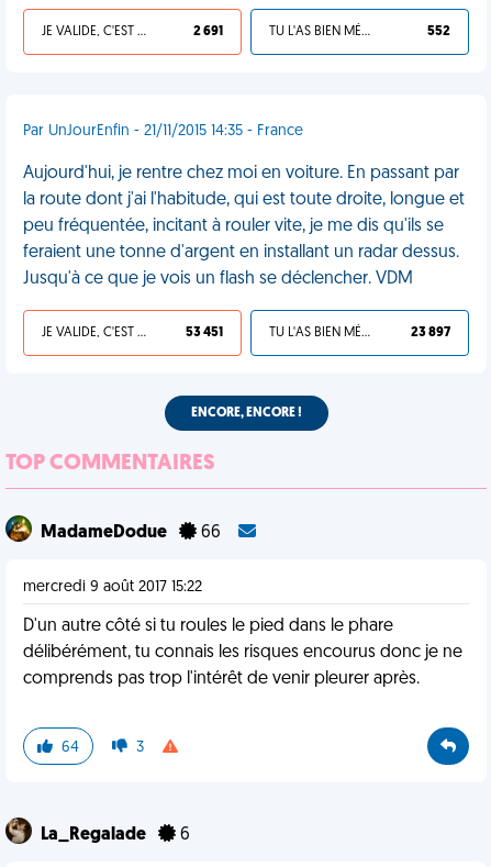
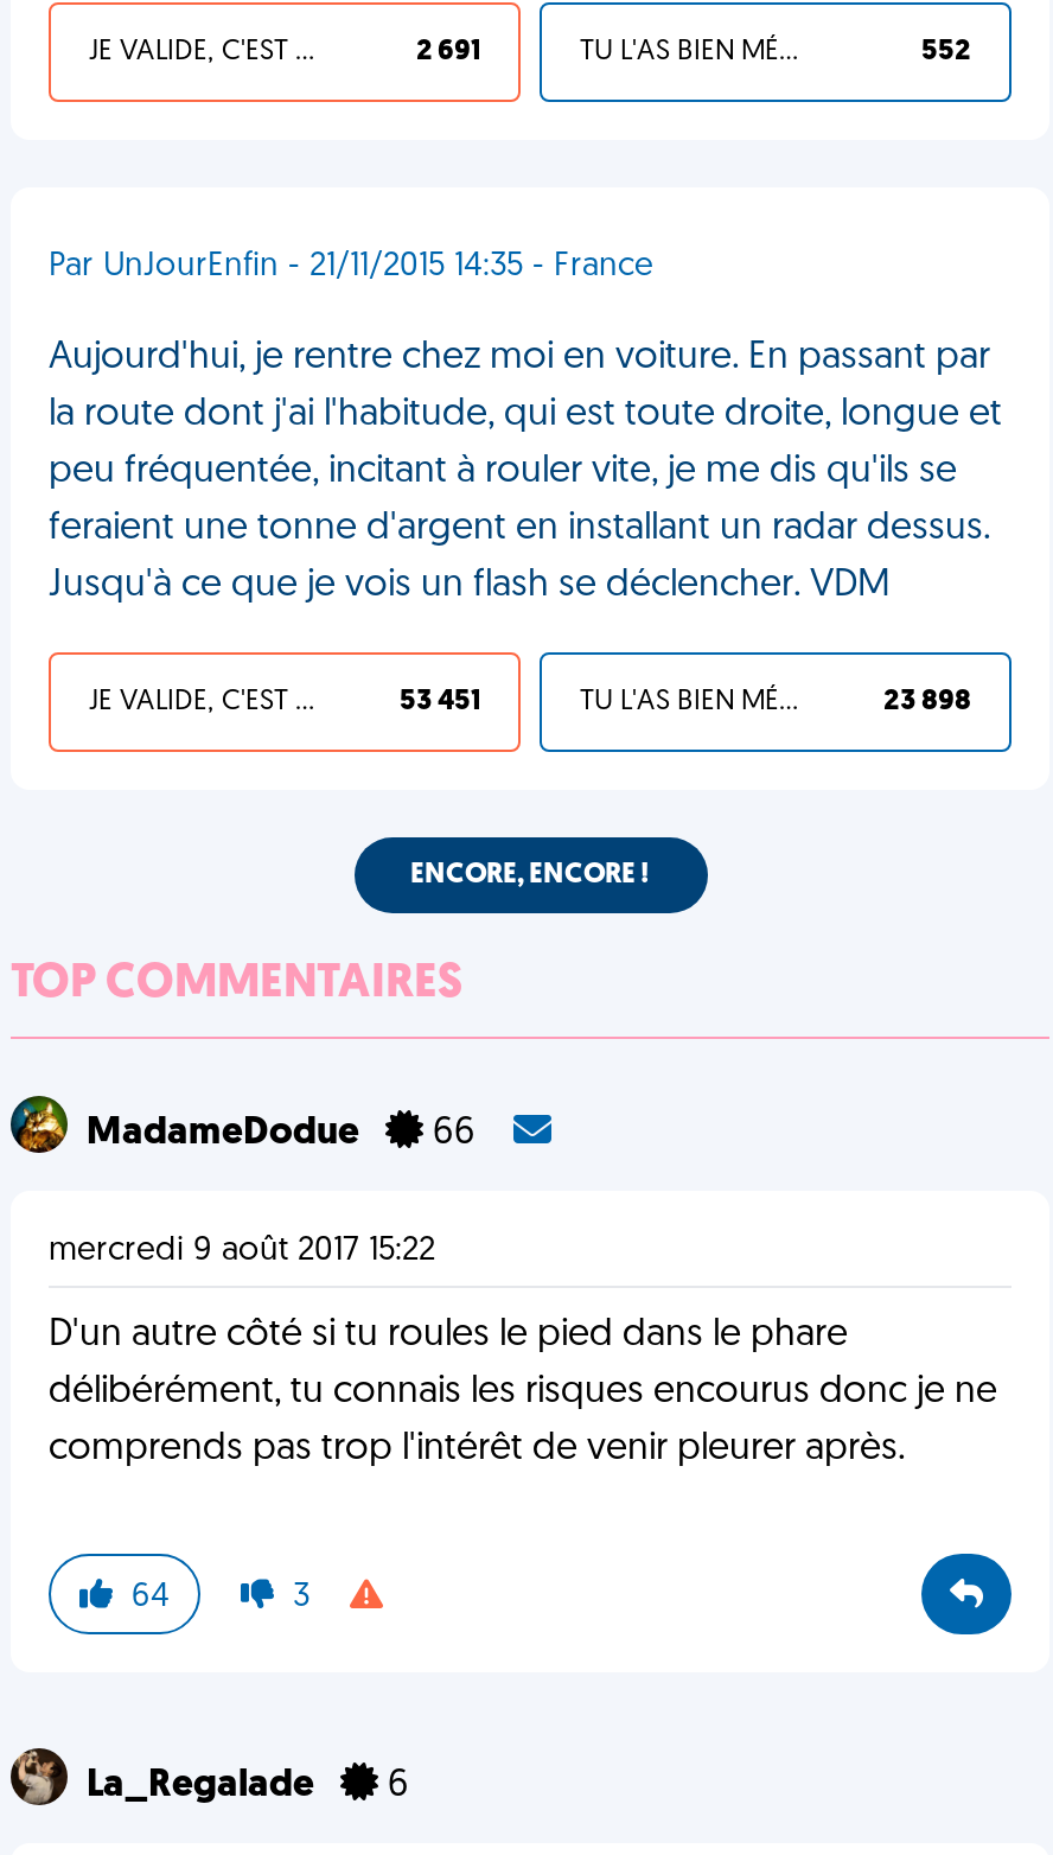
- 23 897
+ 23 898
